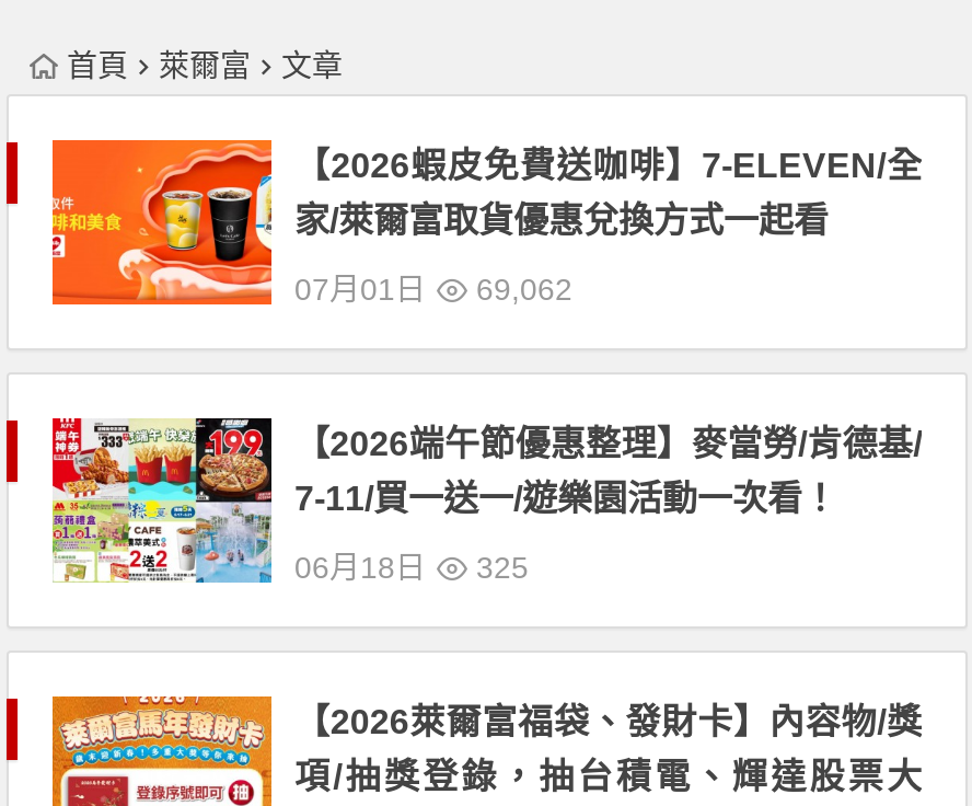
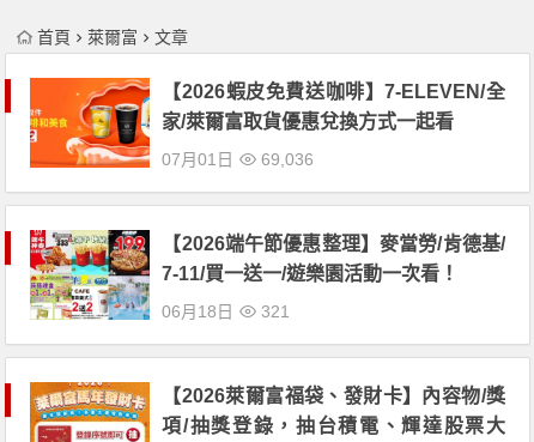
- 07月01日 69,062
+ 07月01日 69,036

- 06月18日 325
+ 06月18日 321
